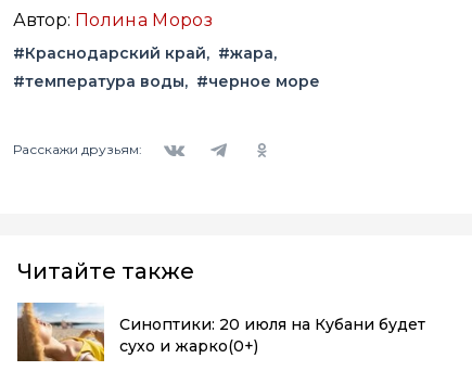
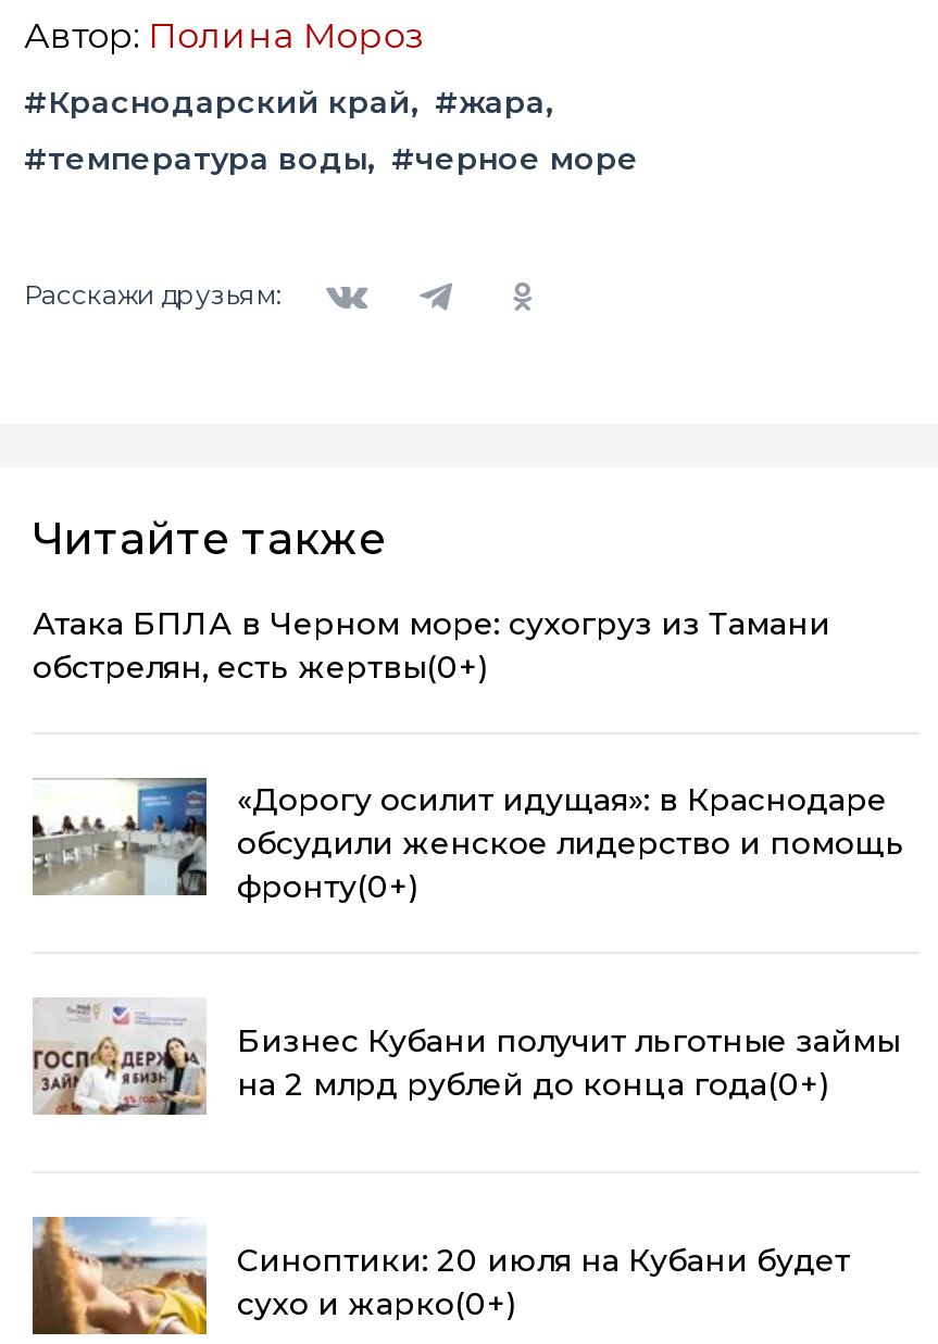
+ [image]
+ Атака БПЛА в Черном море: сухогруз из Тамани
+ обстрелян, есть жертвы(0+)
+ «Дорогу осилит идущая»: в Краснодаре
+ обсудили женское лидерство и помощь
+ фронту(0+)

+ [image]
+ Бизнес Кубани получит льготные займы
+ на 2 млрд рублей до конца года(0+)
